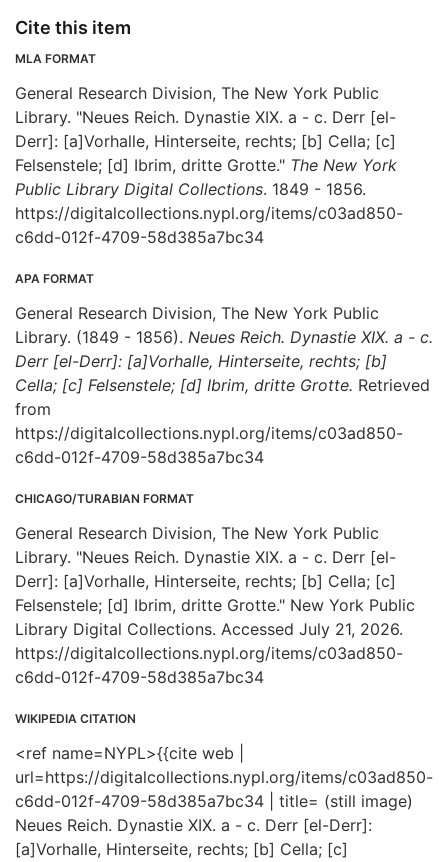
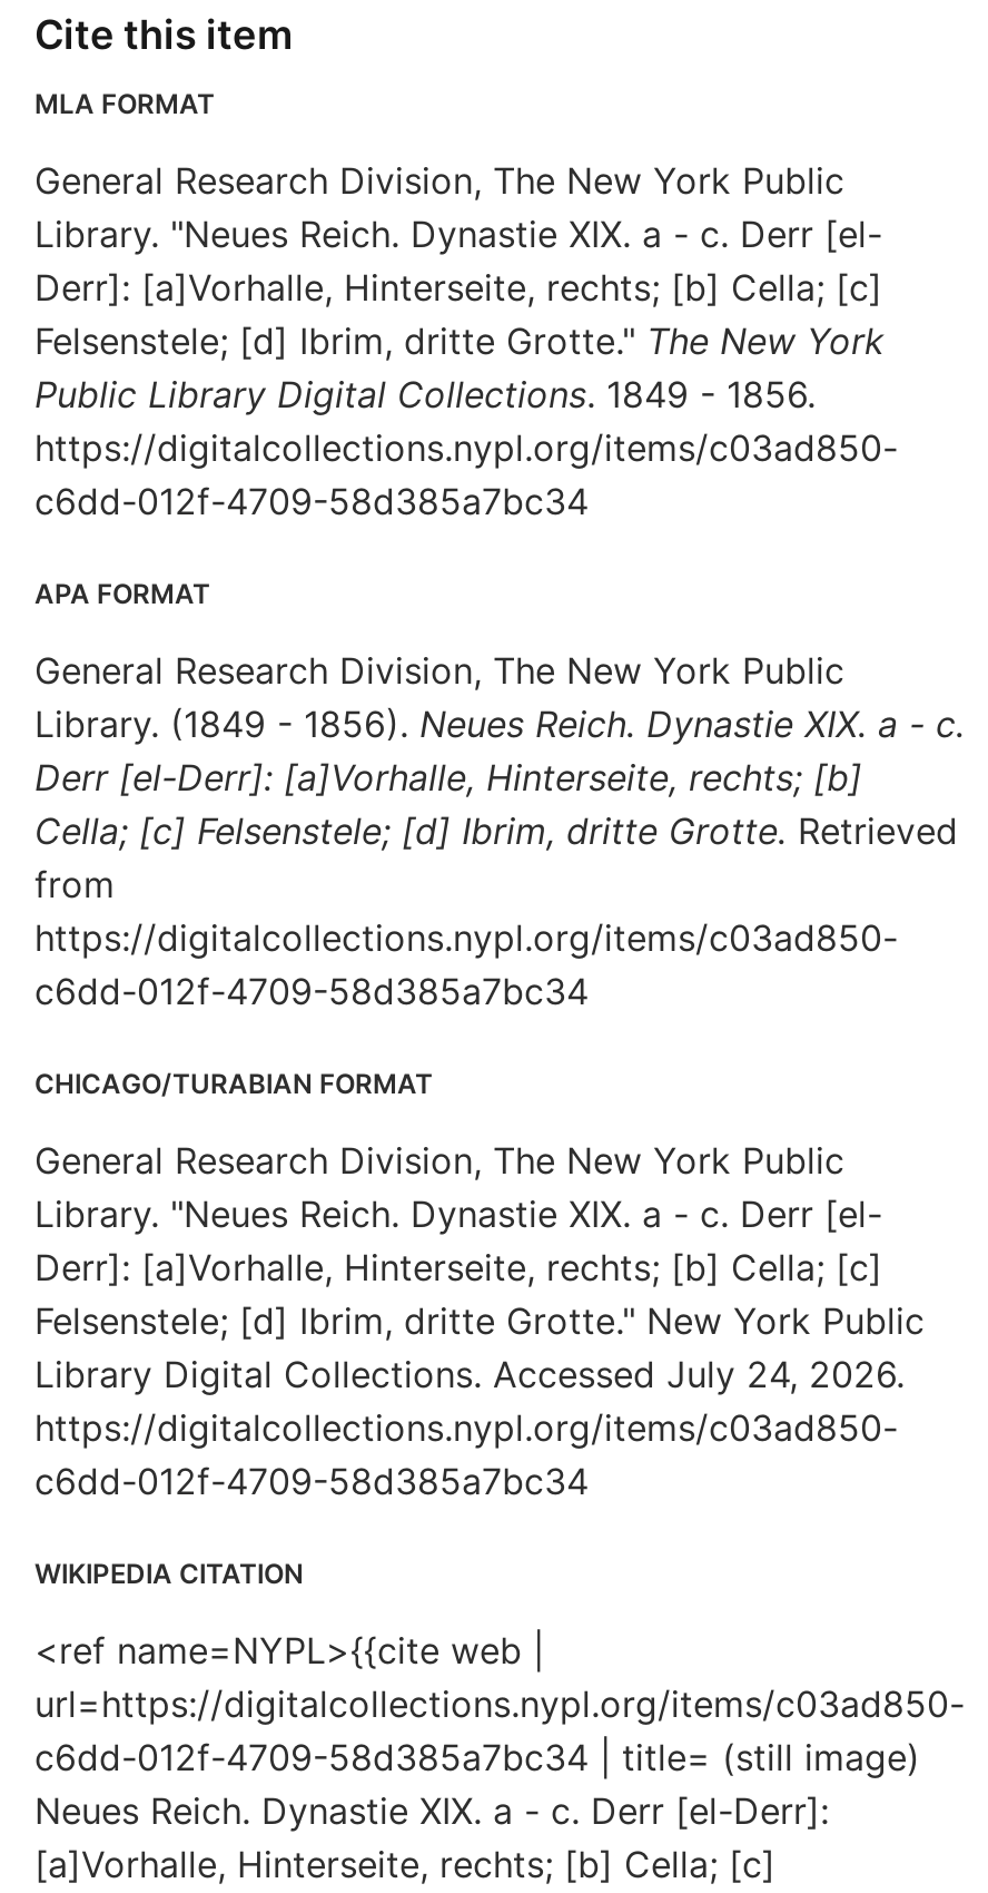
- Library Digital Collections. Accessed July 21, 2026.
+ Library Digital Collections. Accessed July 24, 2026.
